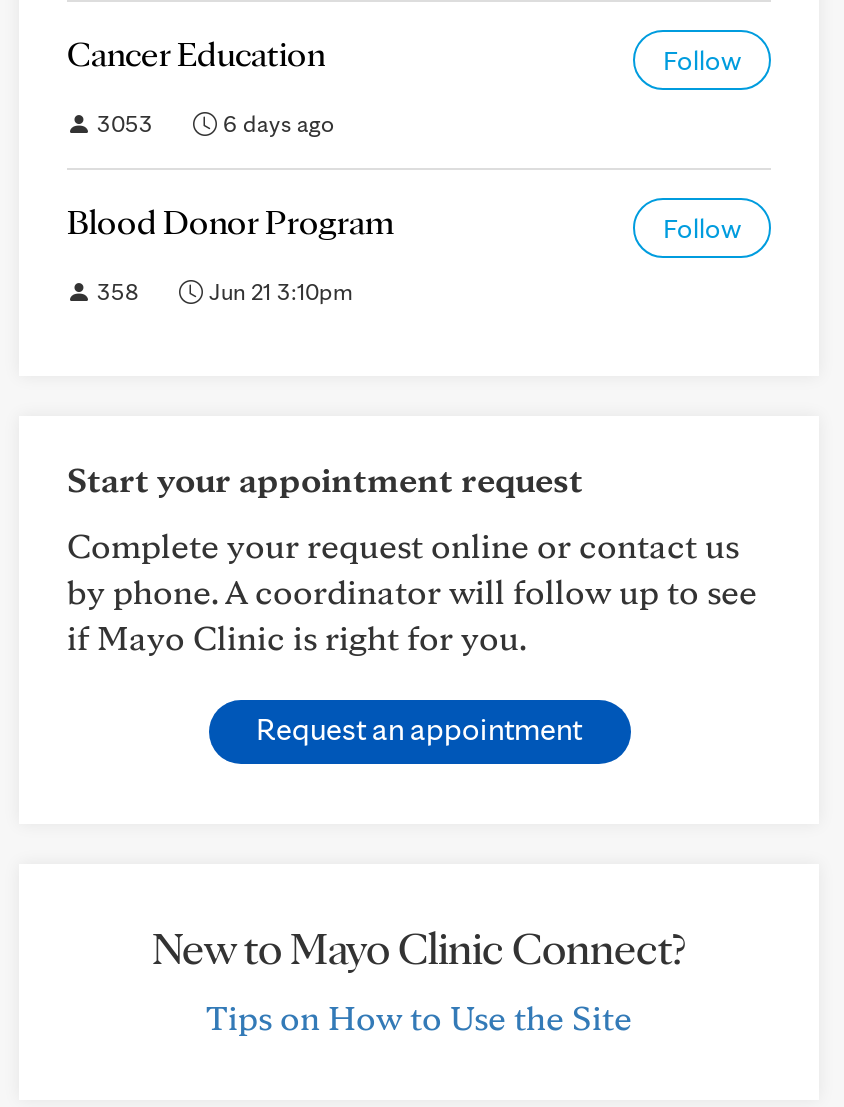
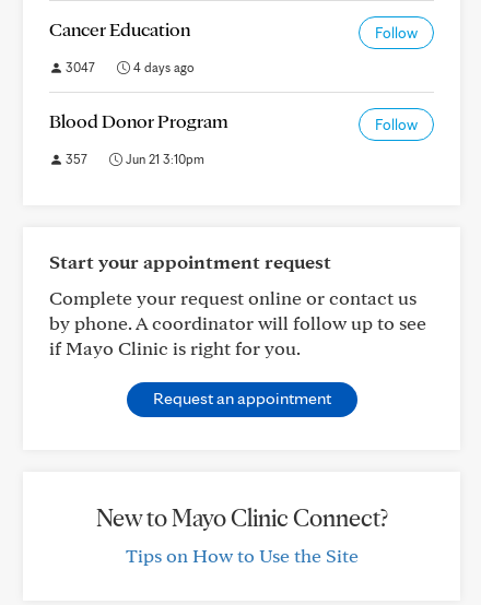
- 3053
+ 3047

- 6 days ago
+ 4 days ago

- 358
+ 357
